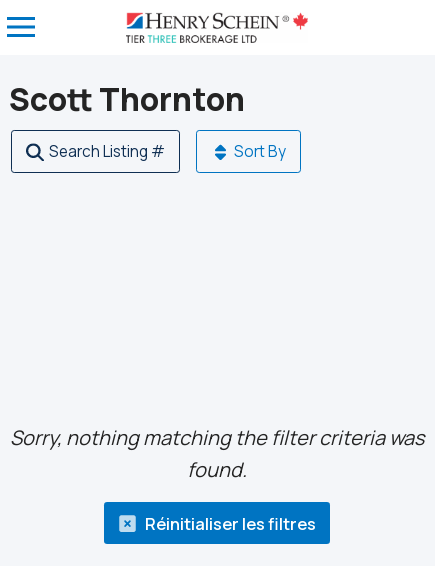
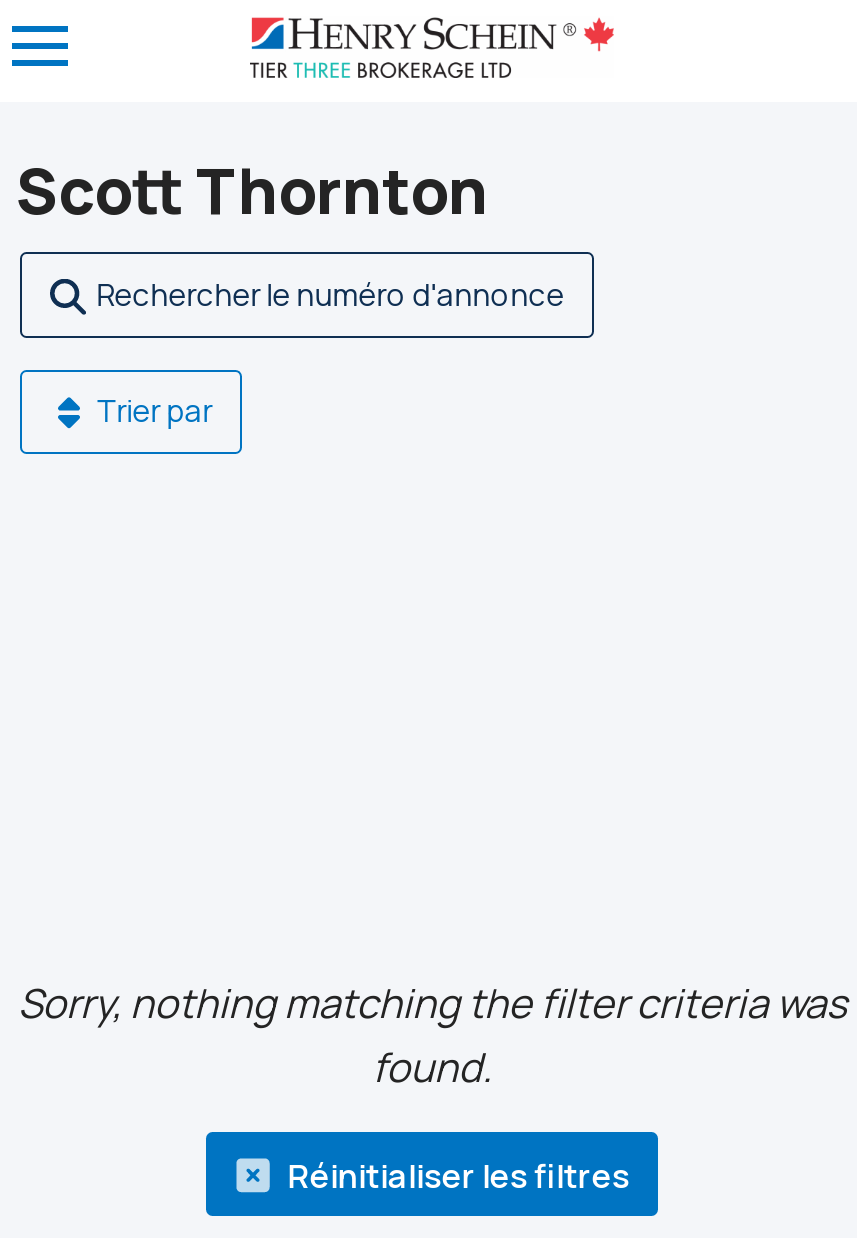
- Search Listing #
- Sort By
+ Rechercher le numéro d'annonce
+ Trier par
